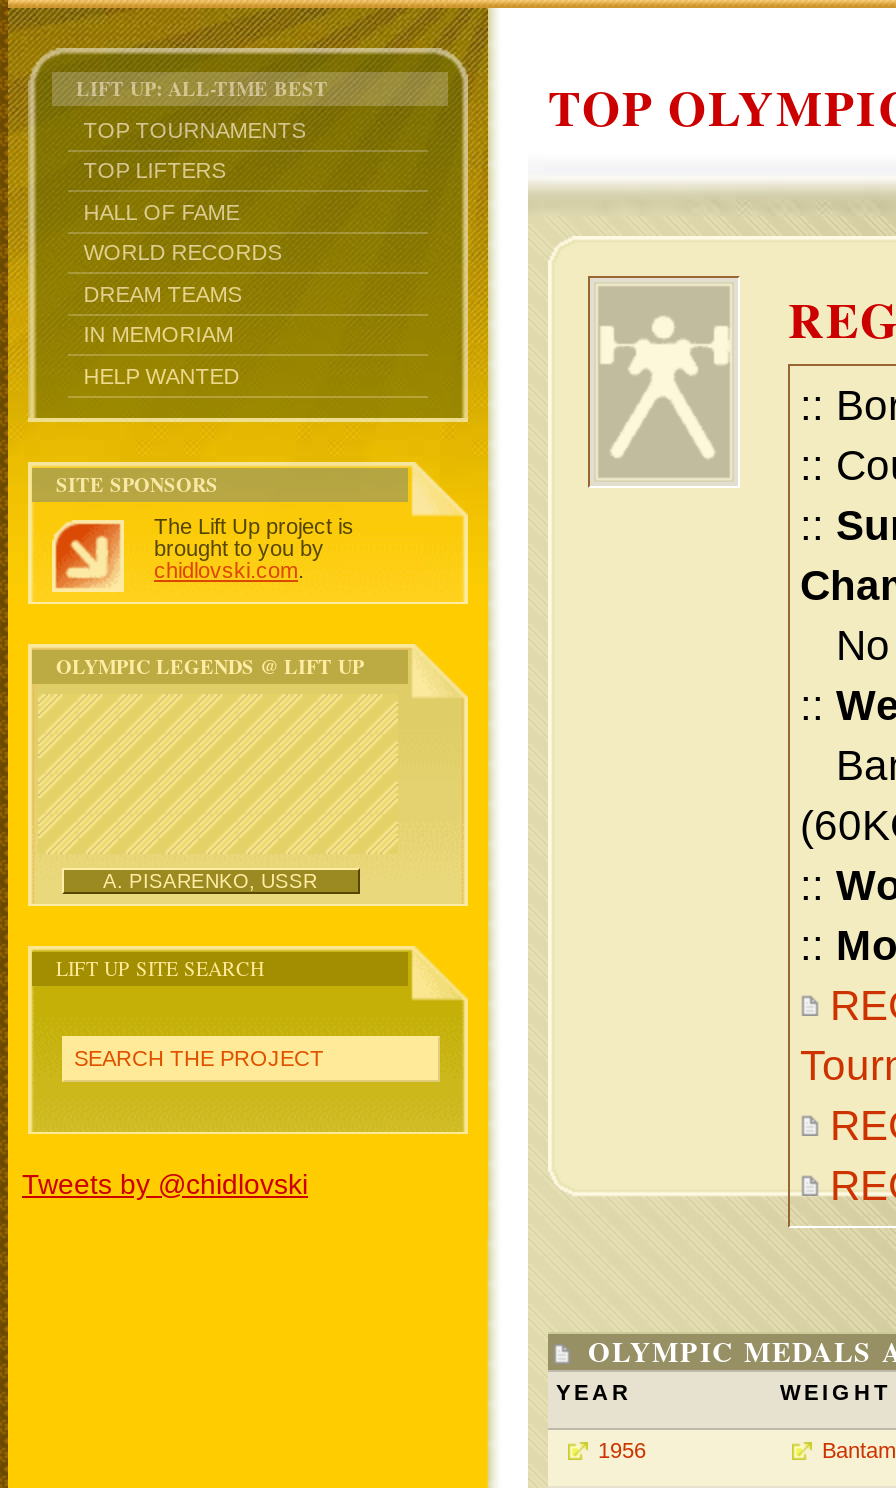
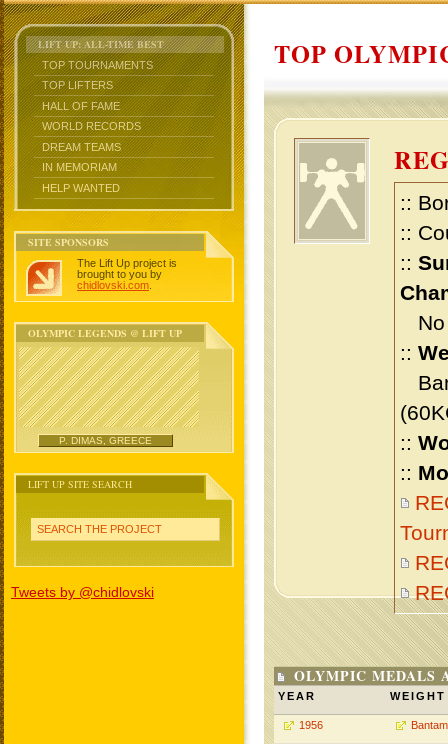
- A. PISARENKO, USSR
+ P. DIMAS, GREECE
